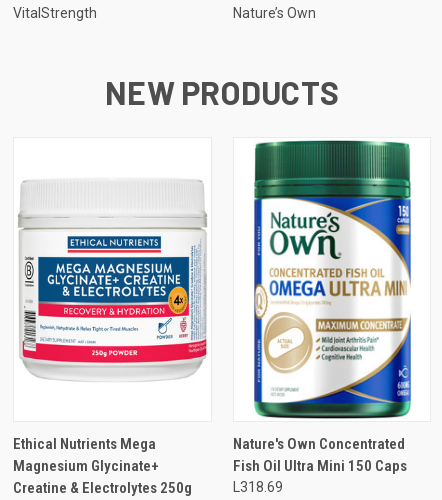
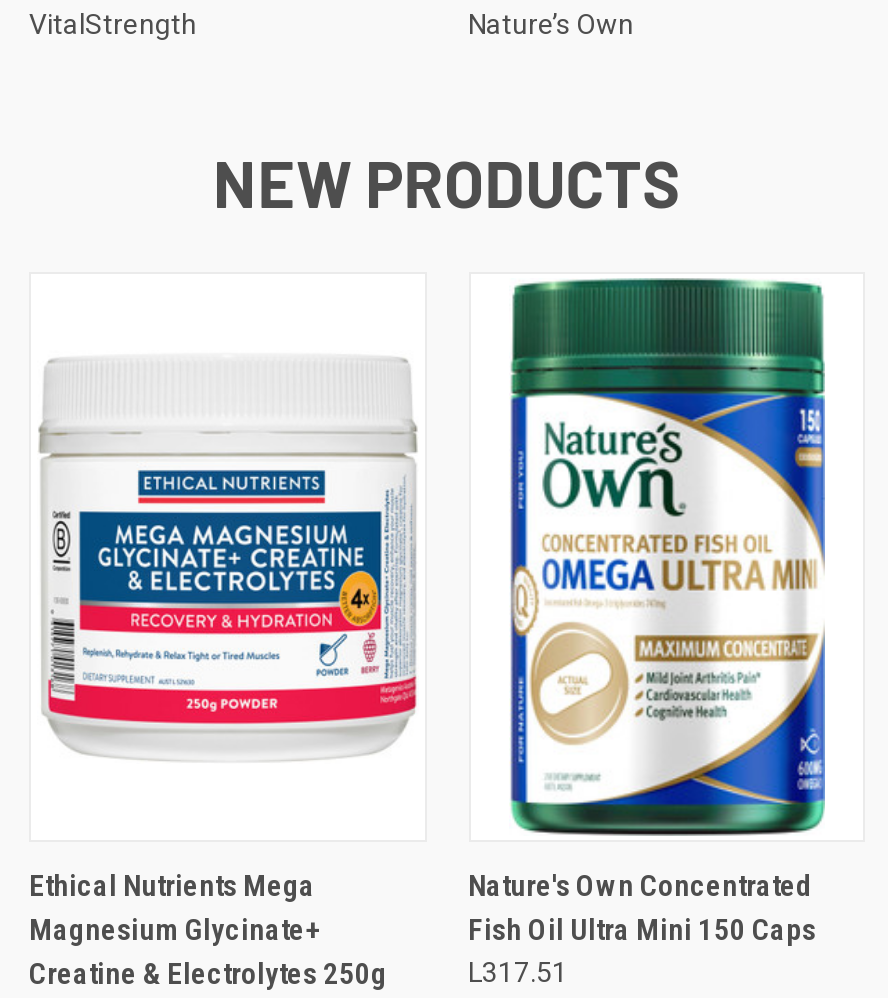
- L318.69
+ L317.51
